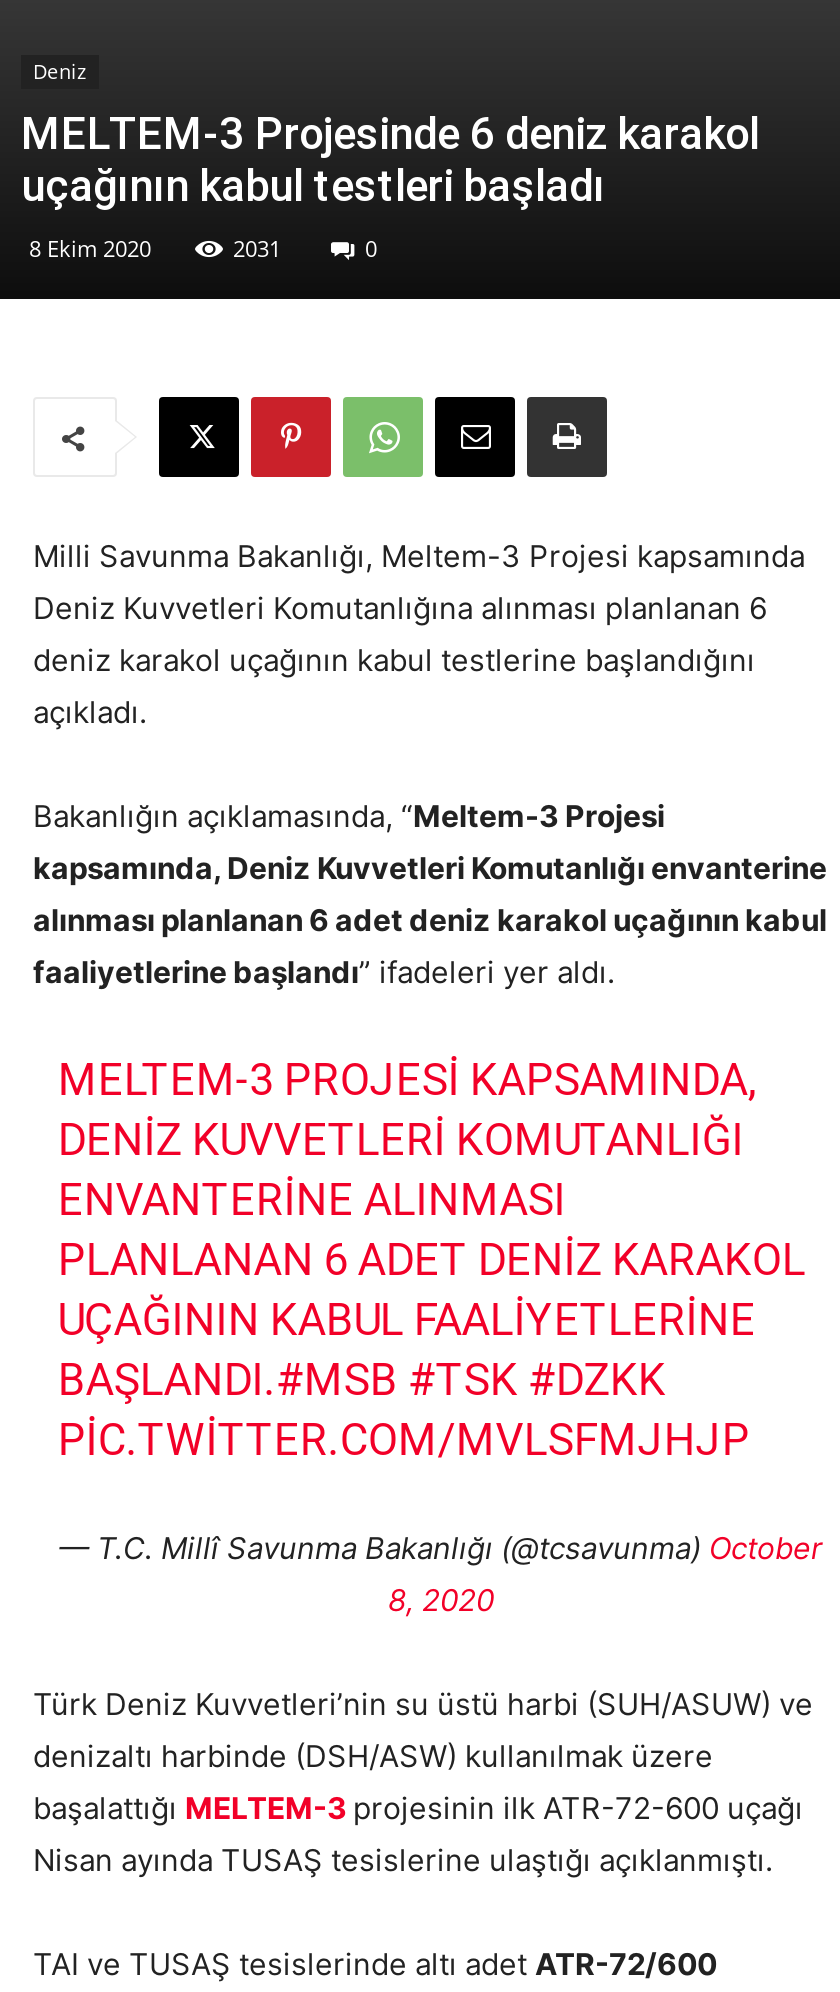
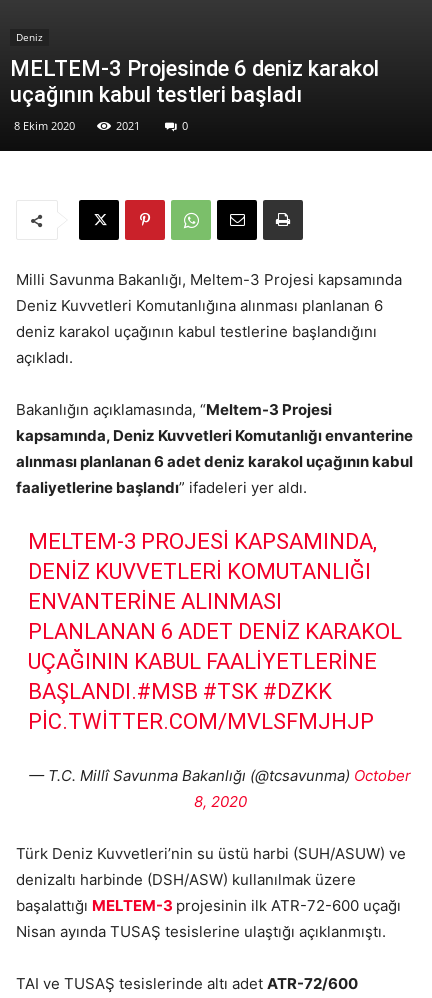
- 2031
+ 2021
